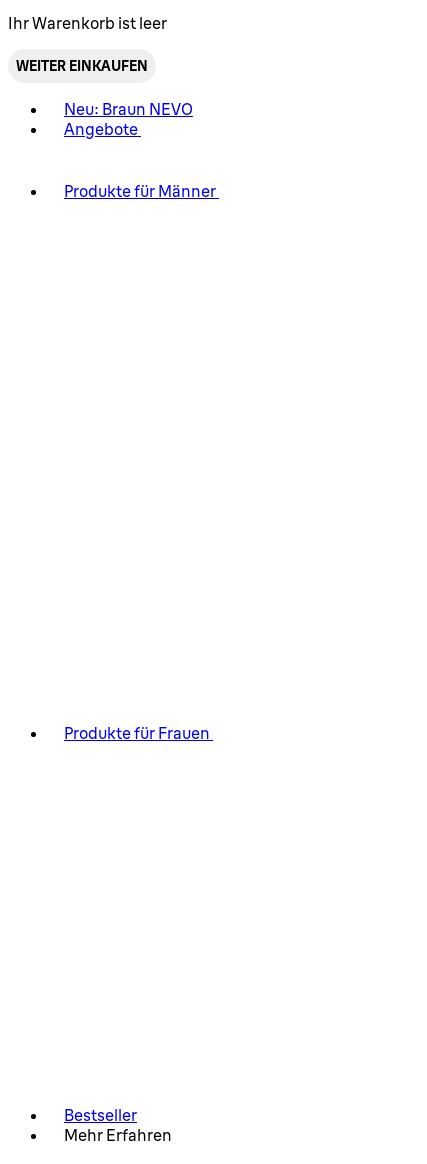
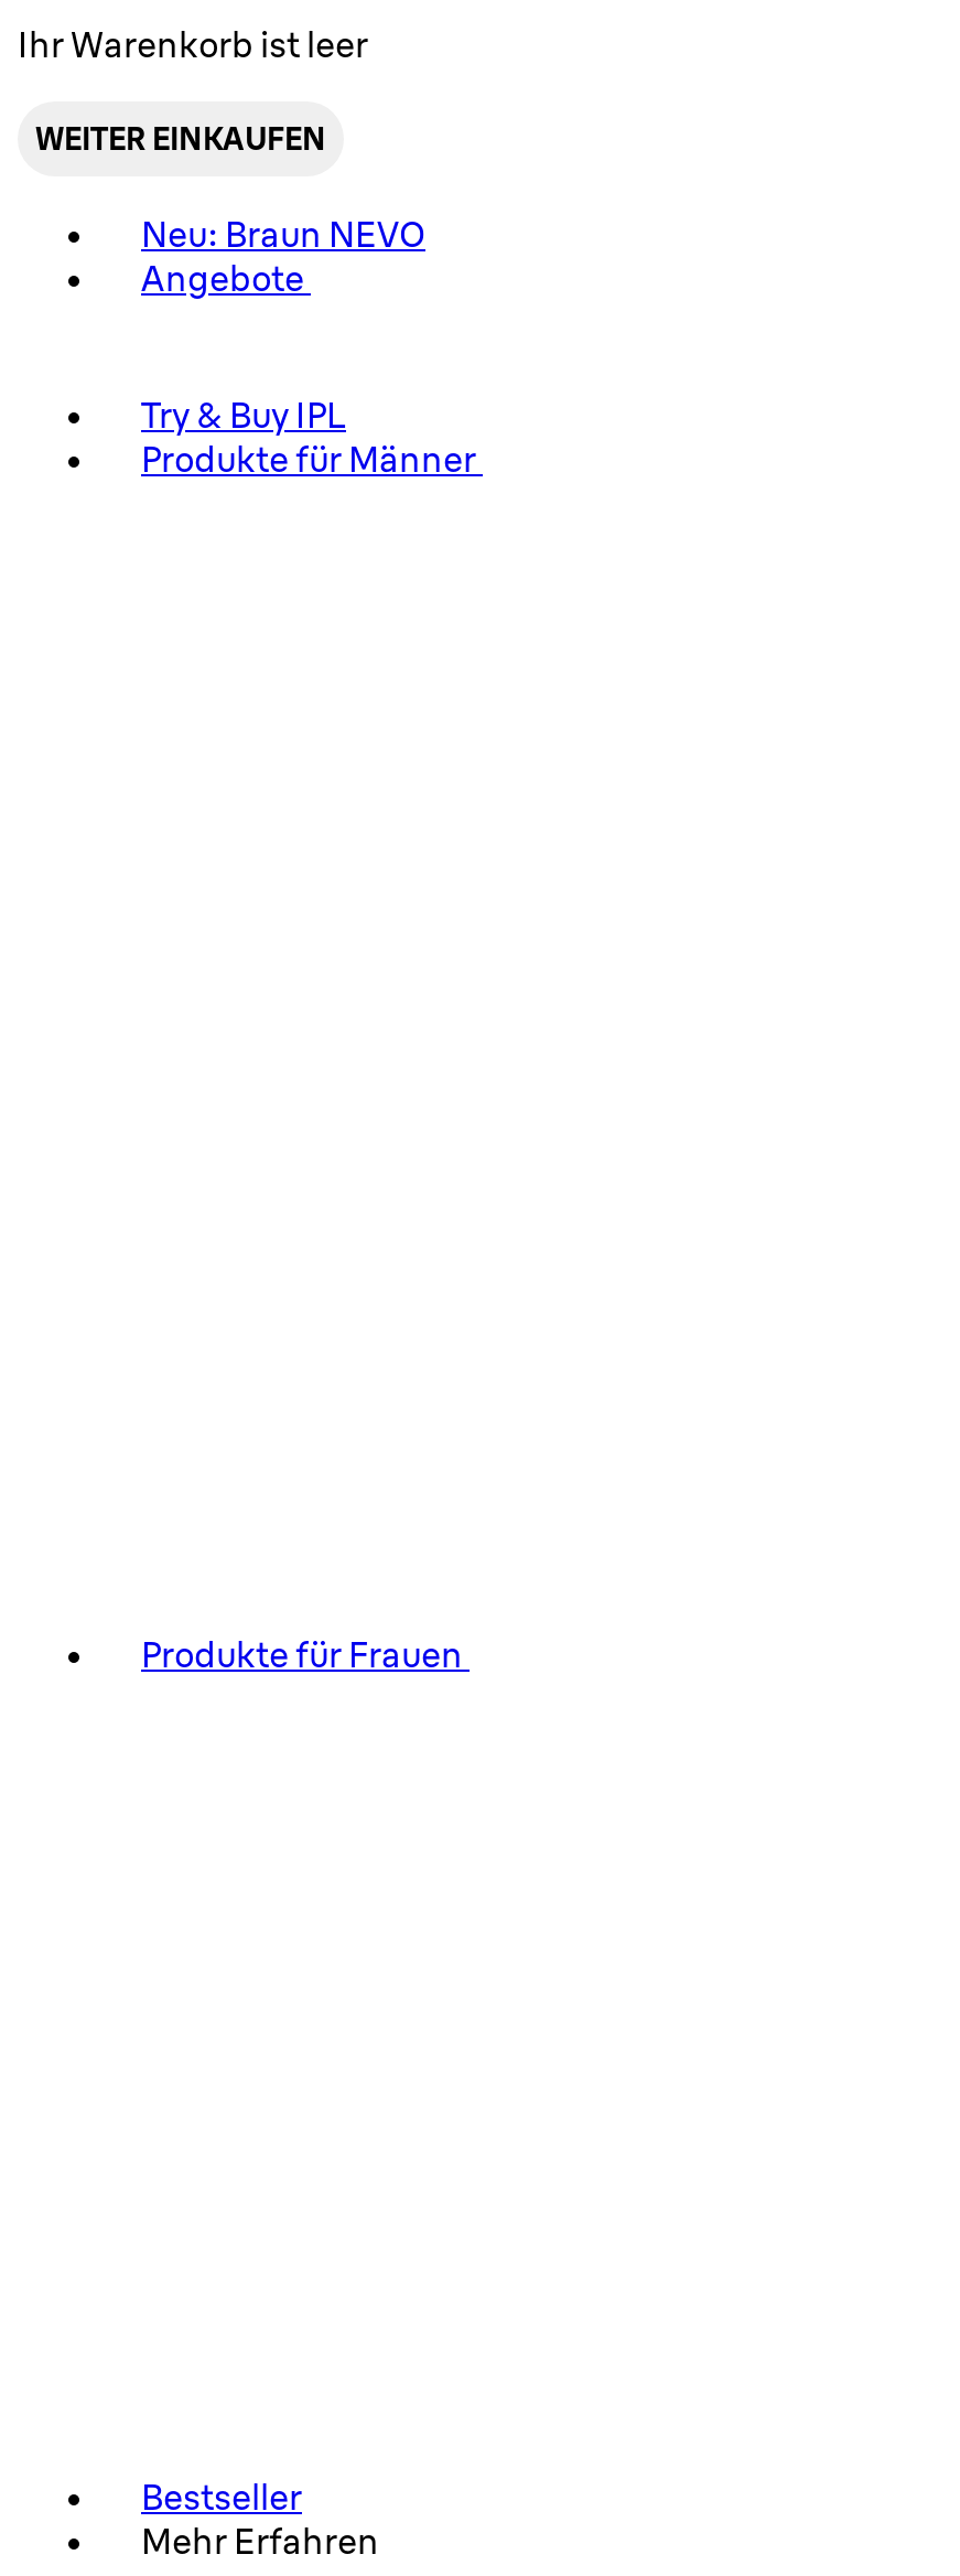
+ Try & Buy IPL
